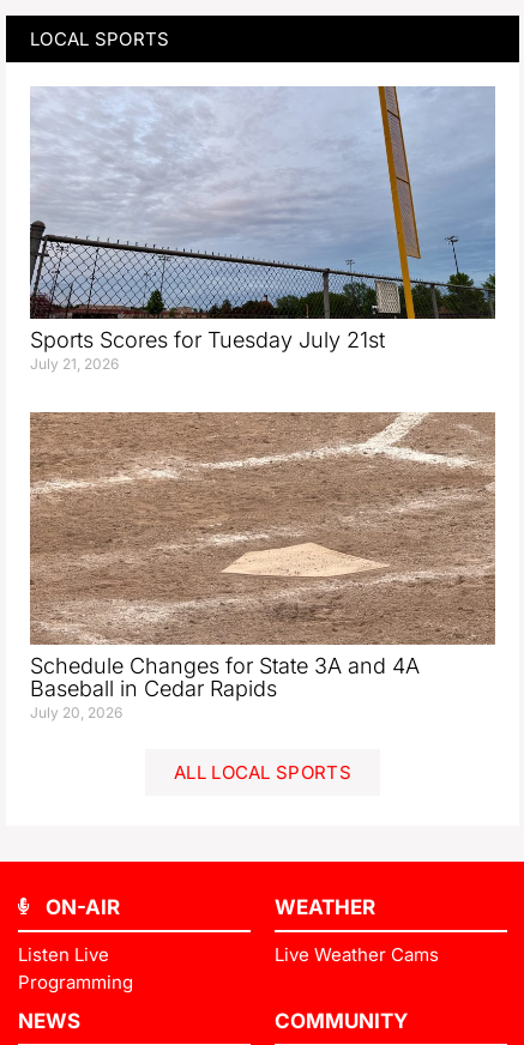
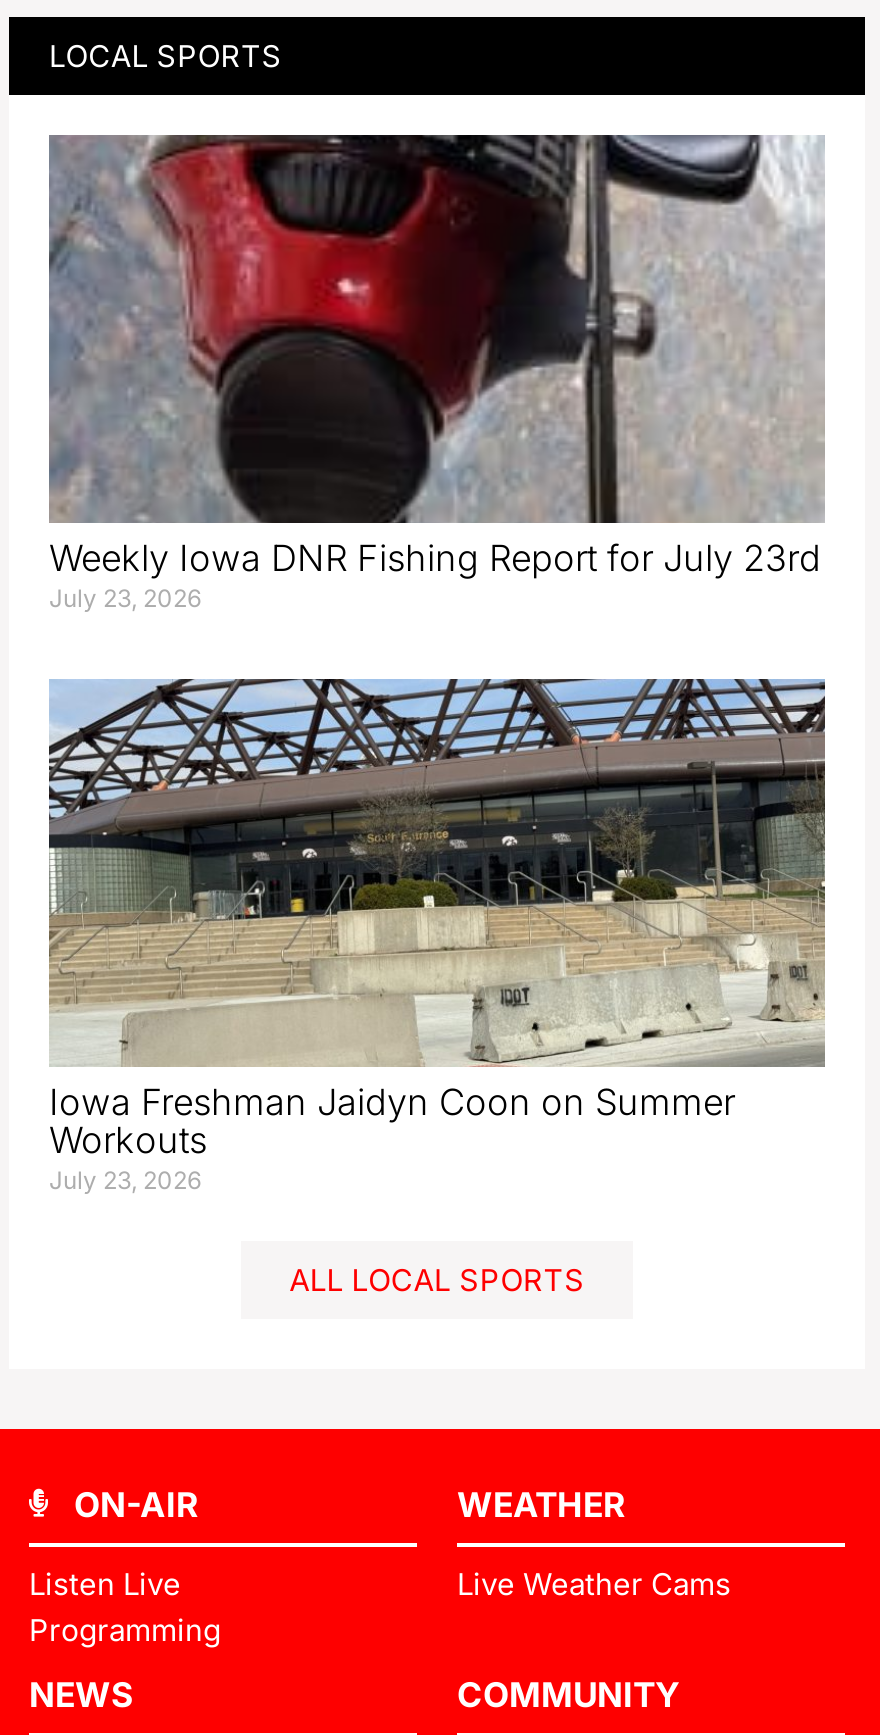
- [image]
- Sports Scores for Tuesday July 21st
- July 21, 2026
+ [image]
+ Weekly Iowa DNR Fishing Report for July 23rd
+ July 23, 2026

- [image]
- Schedule Changes for State 3A and 4A
- Baseball in Cedar Rapids
- July 20, 2026
+ [image]
+ Iowa Freshman Jaidyn Coon on Summer
+ Workouts
+ July 23, 2026
